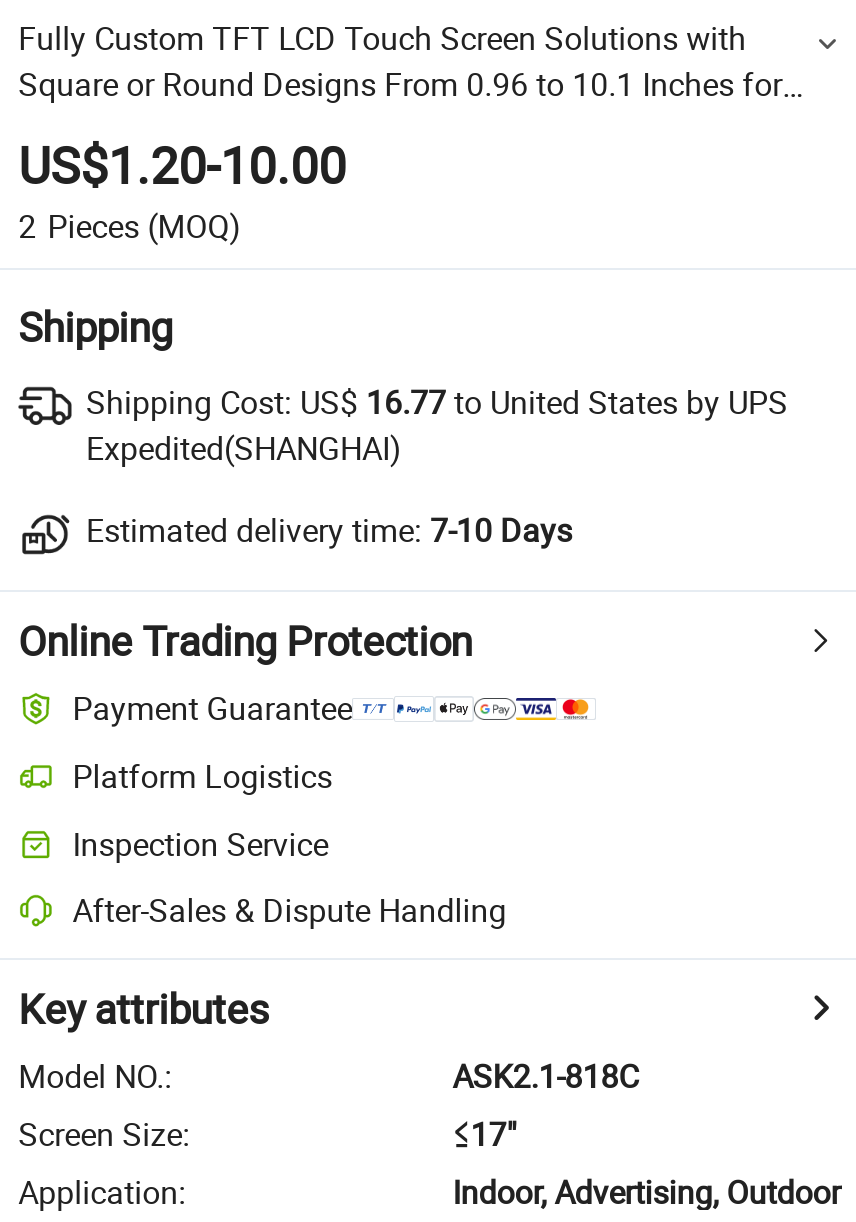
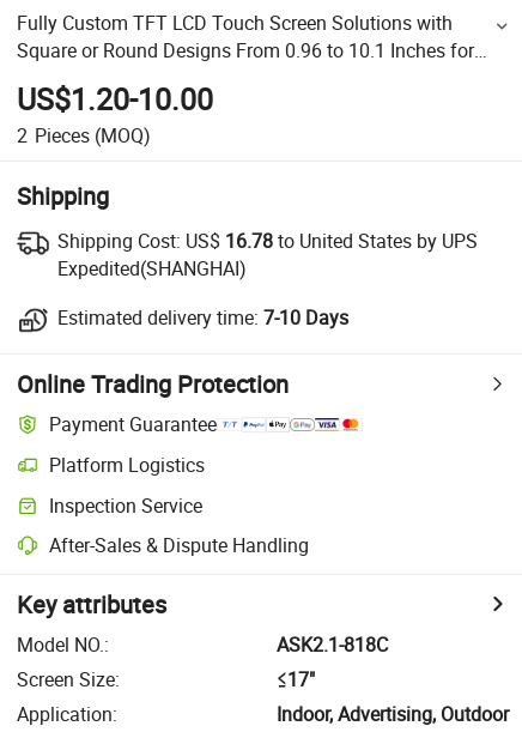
- Shipping Cost: US$16.77 to United States by UPS
+ Shipping Cost: US$16.78 to United States by UPS
